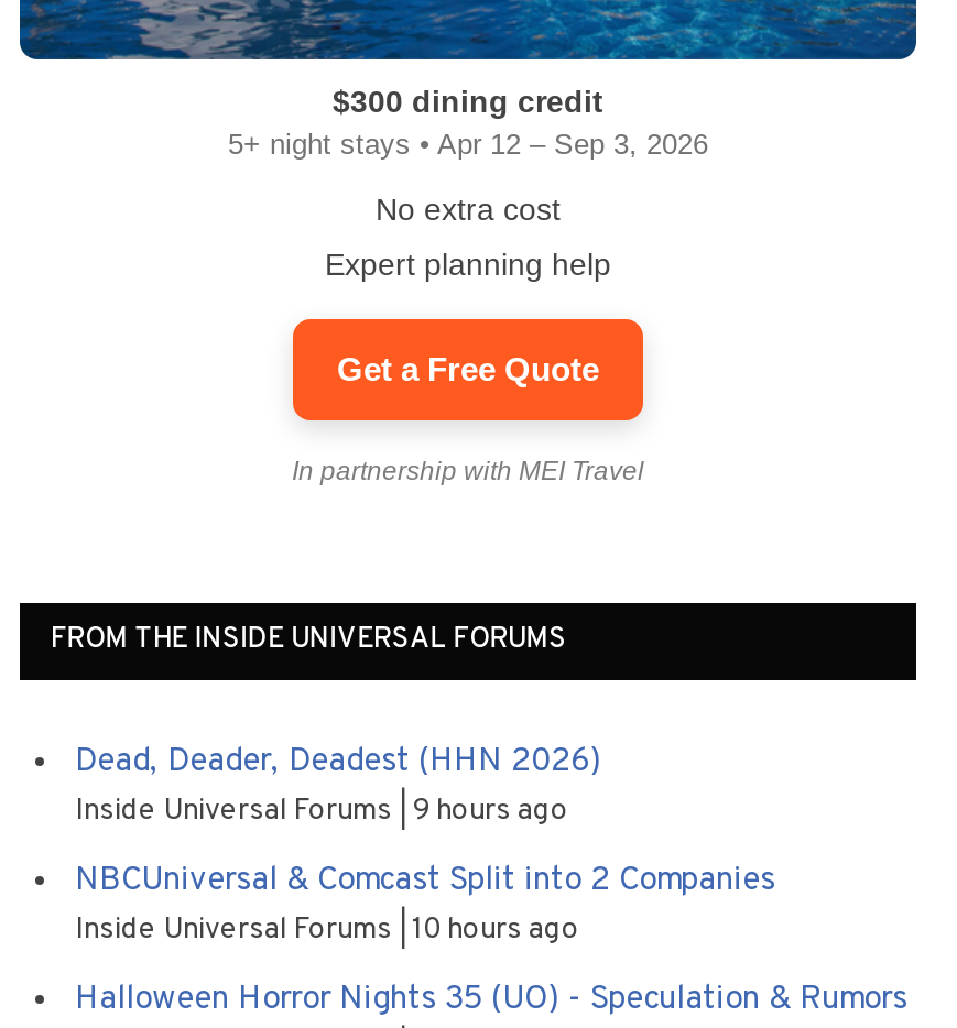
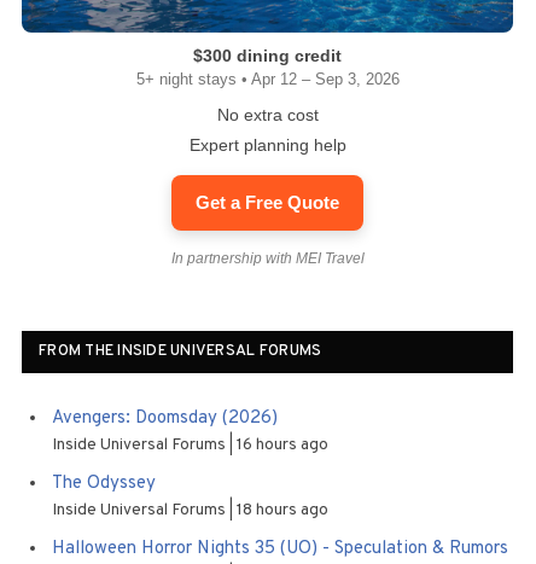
- Dead, Deader, Deadest (HHN 2026)
- Inside Universal Forums 9 hours ago
+ Avengers: Doomsday (2026)
+ Inside Universal Forums 16 hours ago

- NBCUniversal & Comcast Split into 2 Companies
- Inside Universal Forums 10 hours ago
+ The Odyssey
+ Inside Universal Forums 18 hours ago
